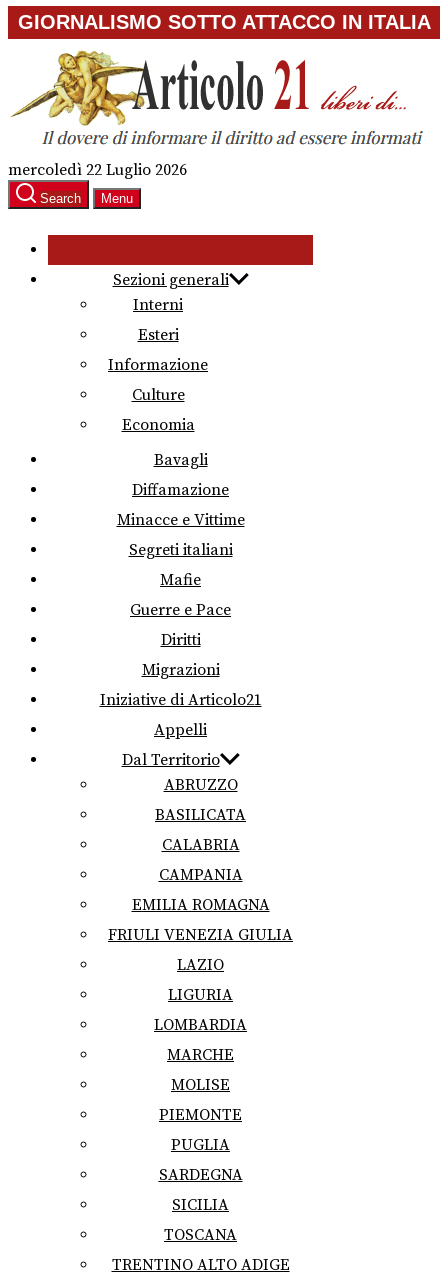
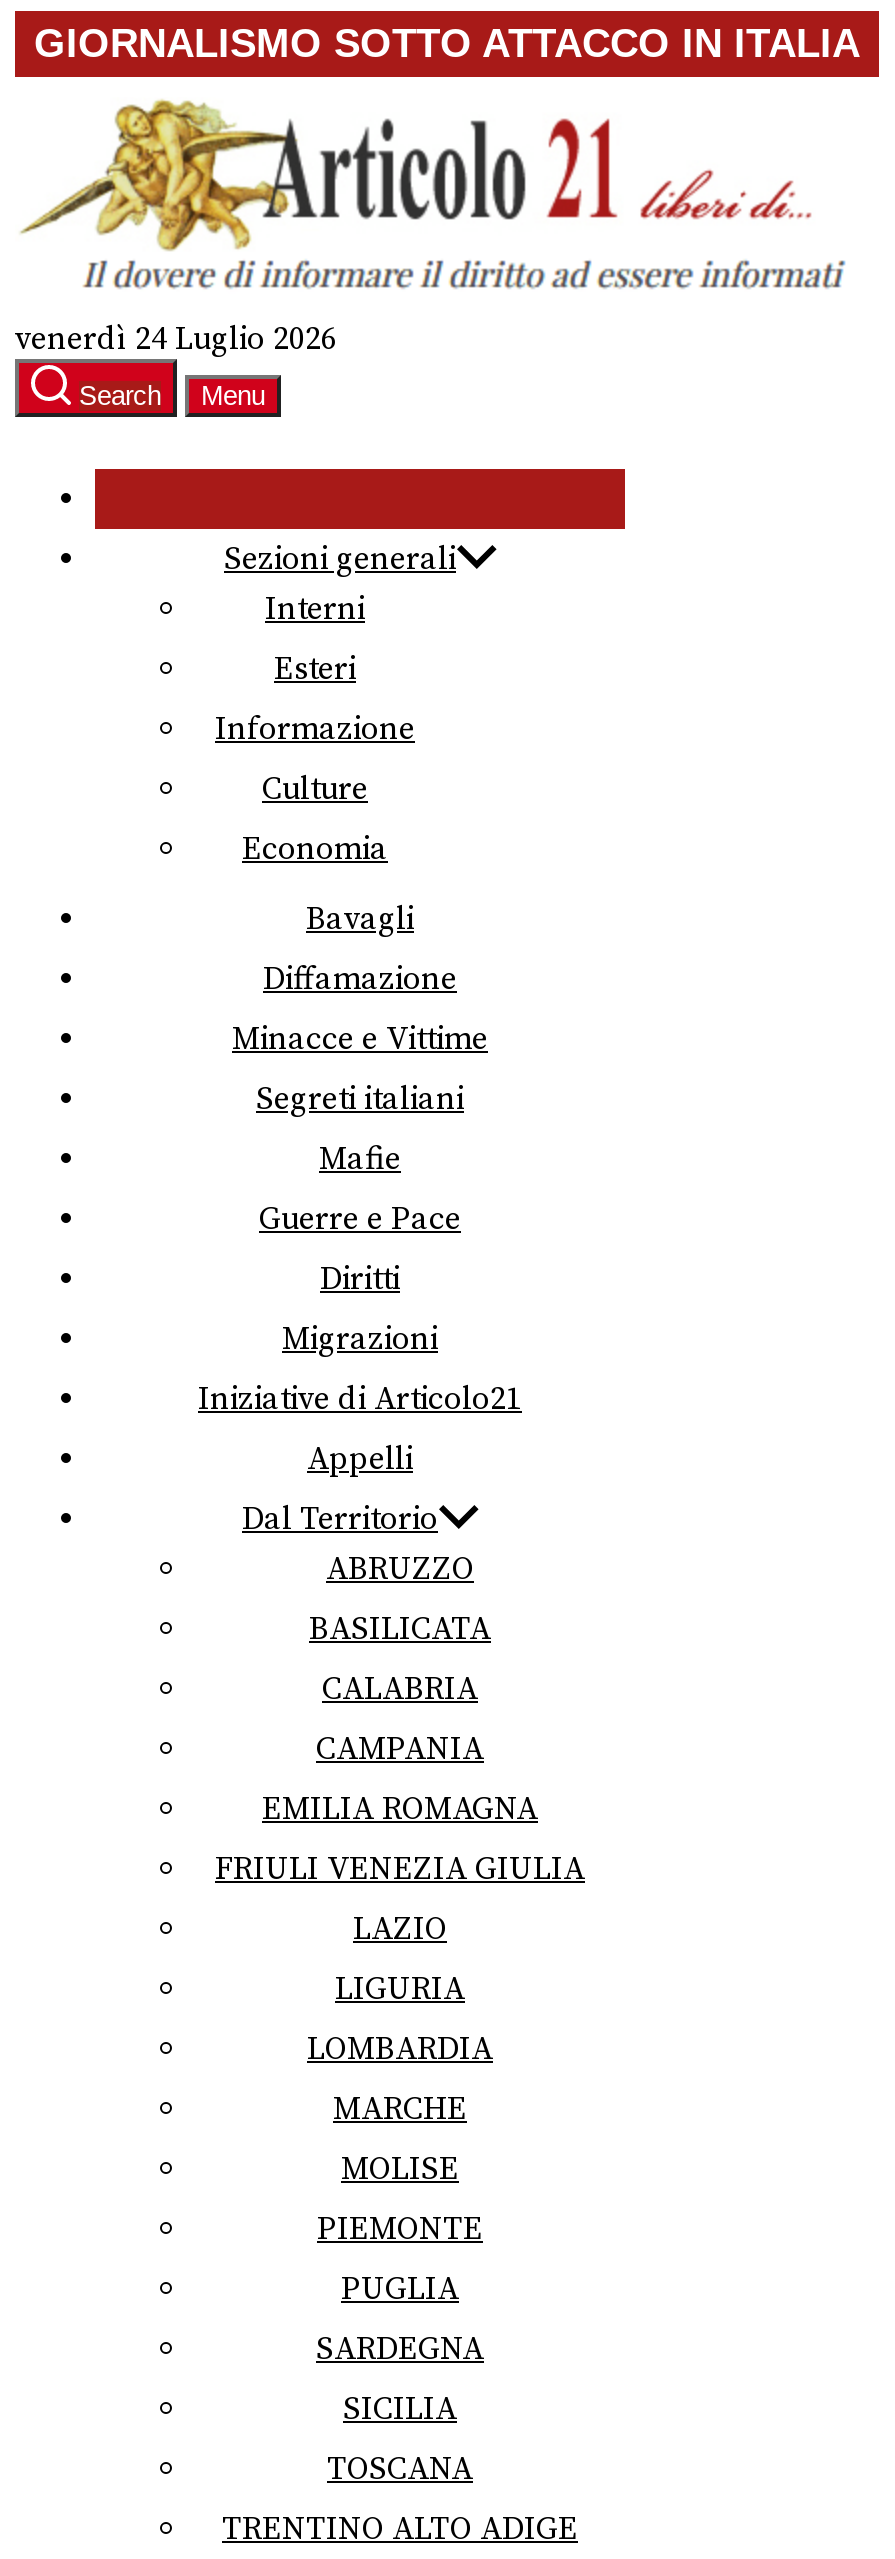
- mercoledì 22 Luglio 2026
+ venerdì 24 Luglio 2026
